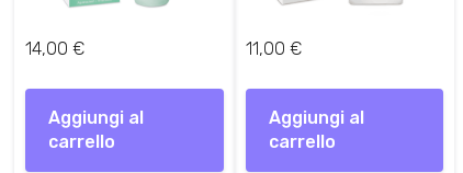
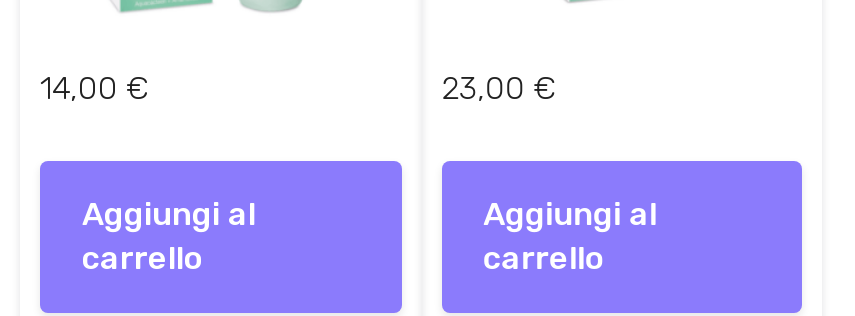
- 11,00 €
+ 23,00 €
